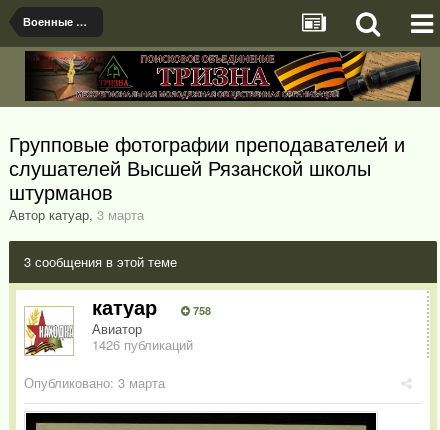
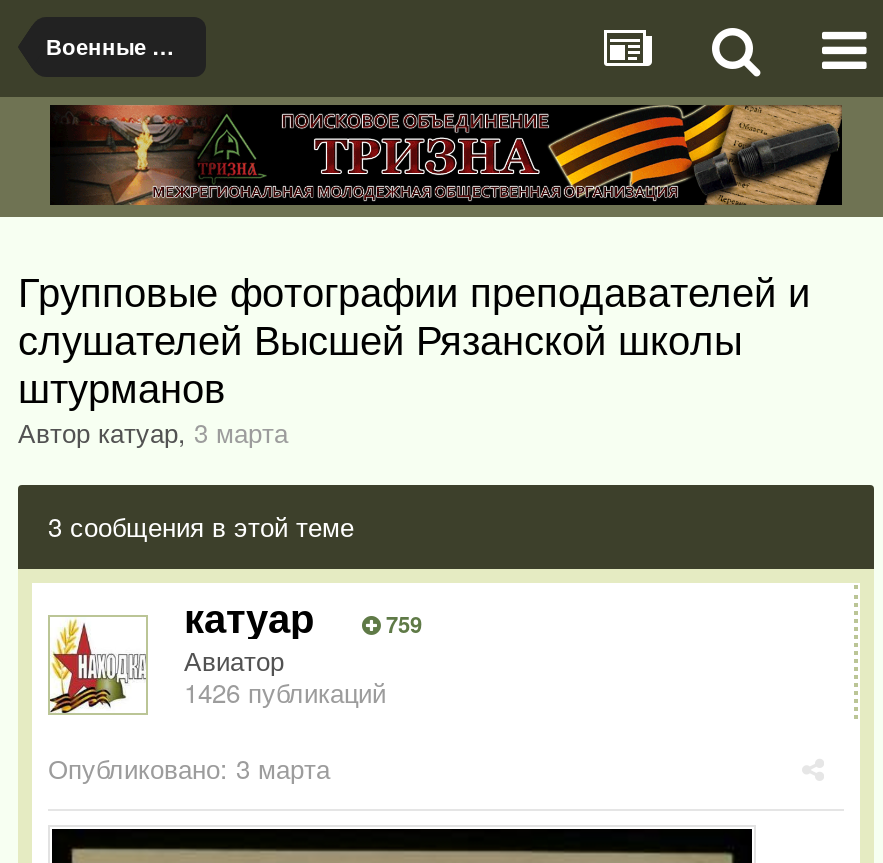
- 758
+ 759
